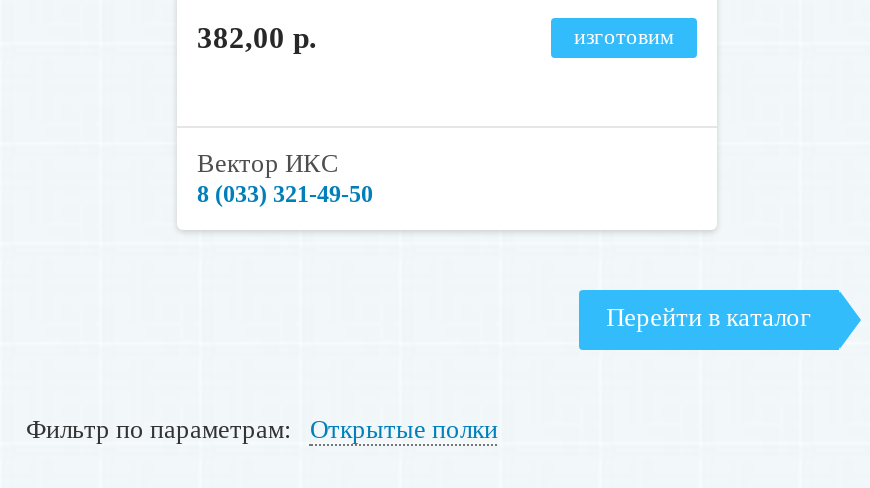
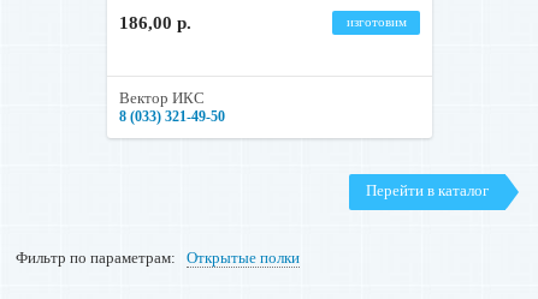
- 382,00 р.
+ 186,00 р.
